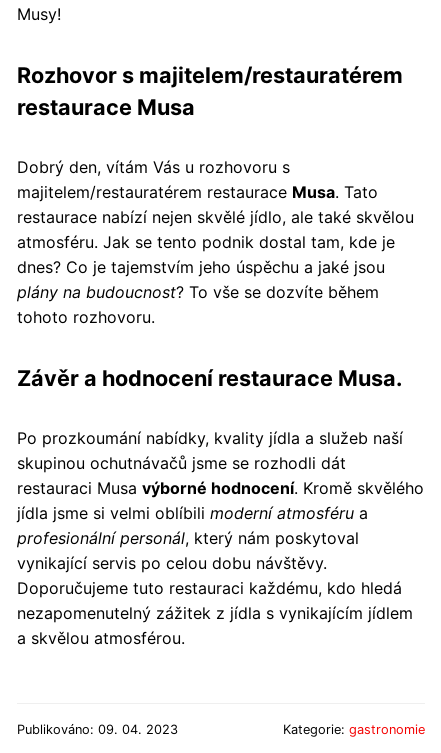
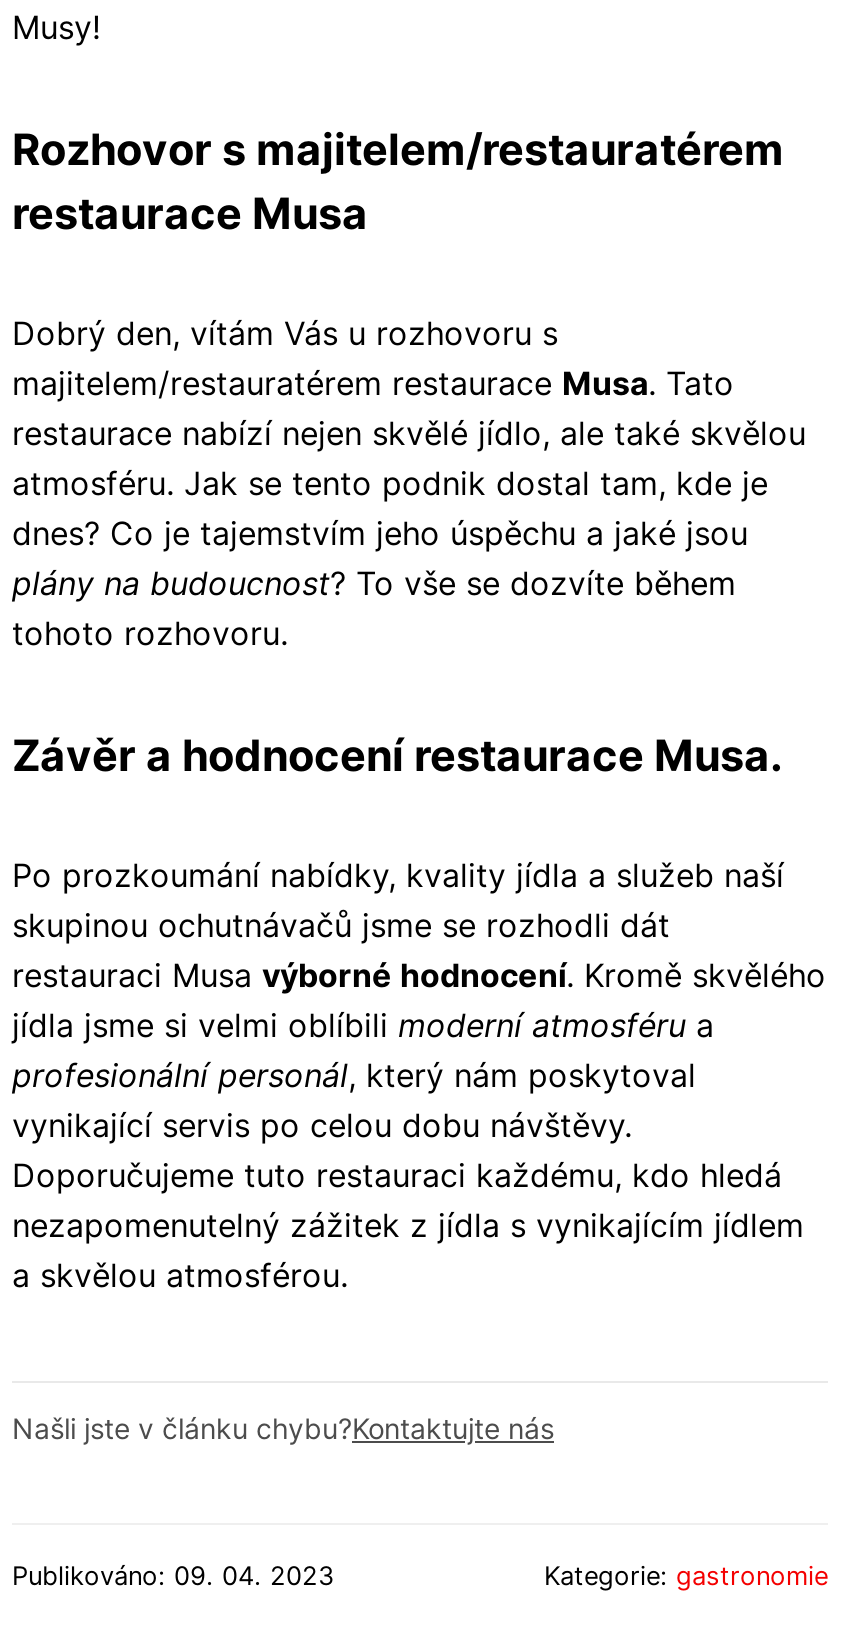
+ Našli jste v článku chybu?Kontaktujte nás
